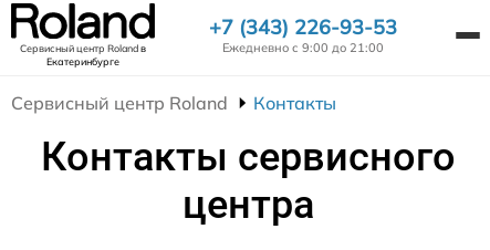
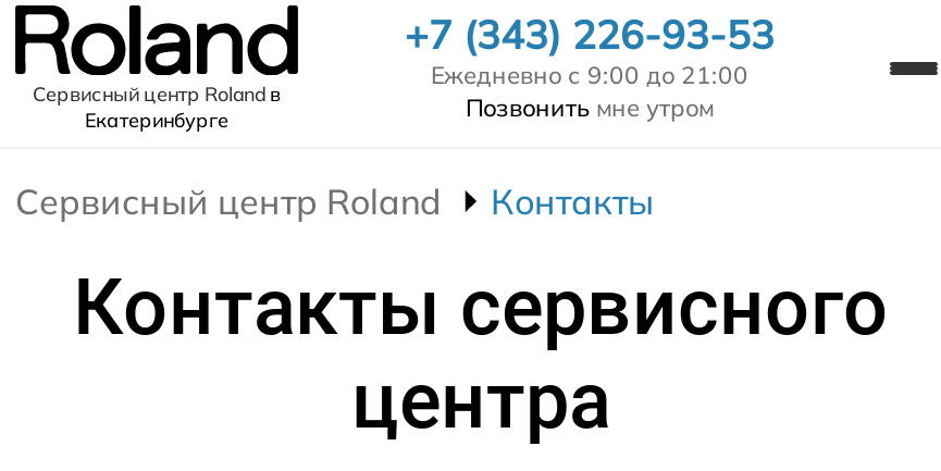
+ Позвонить мне утром
